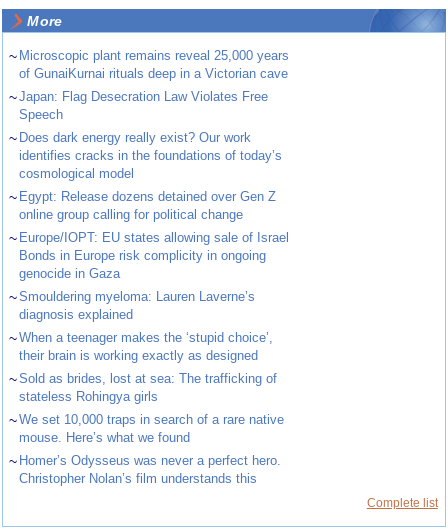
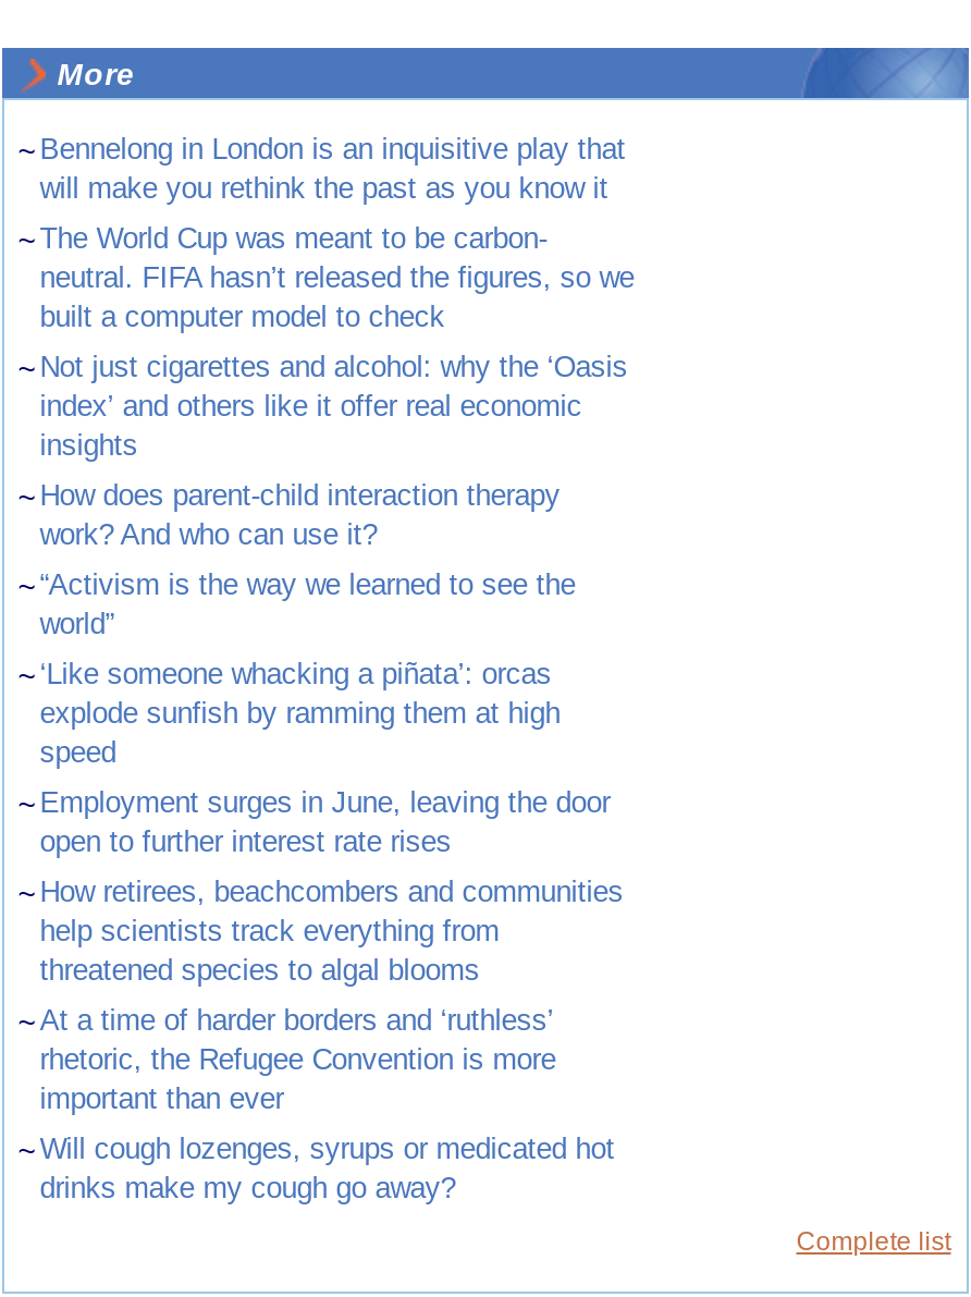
- ~ Microscopic plant remains reveal 25,000 years
- of GunaiKurnai rituals deep in a Victorian cave
+ ~ Bennelong in London is an inquisitive play that
+ will make you rethink the past as you know it

- ~ Japan: Flag Desecration Law Violates Free
- Speech
+ ~ The World Cup was meant to be carbon-
+ neutral. FIFA hasn’t released the figures, so we
+ built a computer model to check

- ~ Does dark energy really exist? Our work
- identifies cracks in the foundations of today’s
- cosmological model
+ ~ Not just cigarettes and alcohol: why the ‘Oasis
+ index’ and others like it offer real economic
+ insights

- ~ Egypt: Release dozens detained over Gen Z
- online group calling for political change
+ ~ How does parent-child interaction therapy
+ work? And who can use it?

- ~ Europe/IOPT: EU states allowing sale of Israel
- Bonds in Europe risk complicity in ongoing
- genocide in Gaza
+ ~ “Activism is the way we learned to see the
+ world”

- ~ Smouldering myeloma: Lauren Laverne’s
- diagnosis explained
+ ~ ‘Like someone whacking a piñata’: orcas
+ explode sunfish by ramming them at high
+ speed

- ~ When a teenager makes the ‘stupid choice’,
- their brain is working exactly as designed
+ ~ Employment surges in June, leaving the door
+ open to further interest rate rises

- ~ Sold as brides, lost at sea: The trafficking of
- stateless Rohingya girls
+ ~ How retirees, beachcombers and communities
+ help scientists track everything from
+ threatened species to algal blooms

- ~ We set 10,000 traps in search of a rare native
- mouse. Here’s what we found
+ ~ At a time of harder borders and ‘ruthless’
+ rhetoric, the Refugee Convention is more
+ important than ever

- ~ Homer’s Odysseus was never a perfect hero.
- Christopher Nolan’s film understands this
+ ~ Will cough lozenges, syrups or medicated hot
+ drinks make my cough go away?
